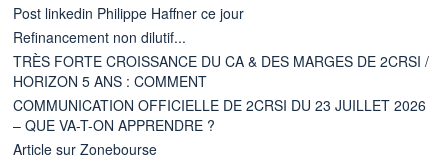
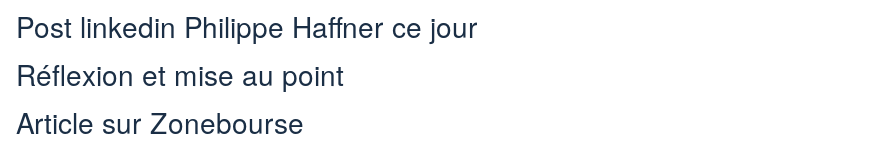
- Refinancement non dilutif...
- TRÈS FORTE CROISSANCE DU CA & DES MARGES DE 2CRSI /
- HORIZON 5 ANS : COMMENT
- COMMUNICATION OFFICIELLE DE 2CRSI DU 23 JUILLET 2026
- – QUE VA-T-ON APPRENDRE ?
+ Réflexion et mise au point
